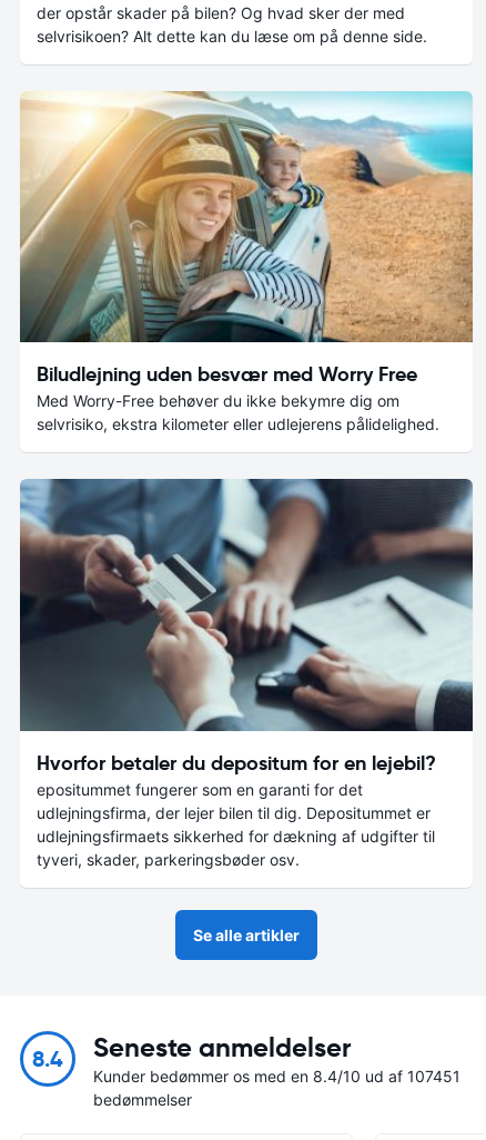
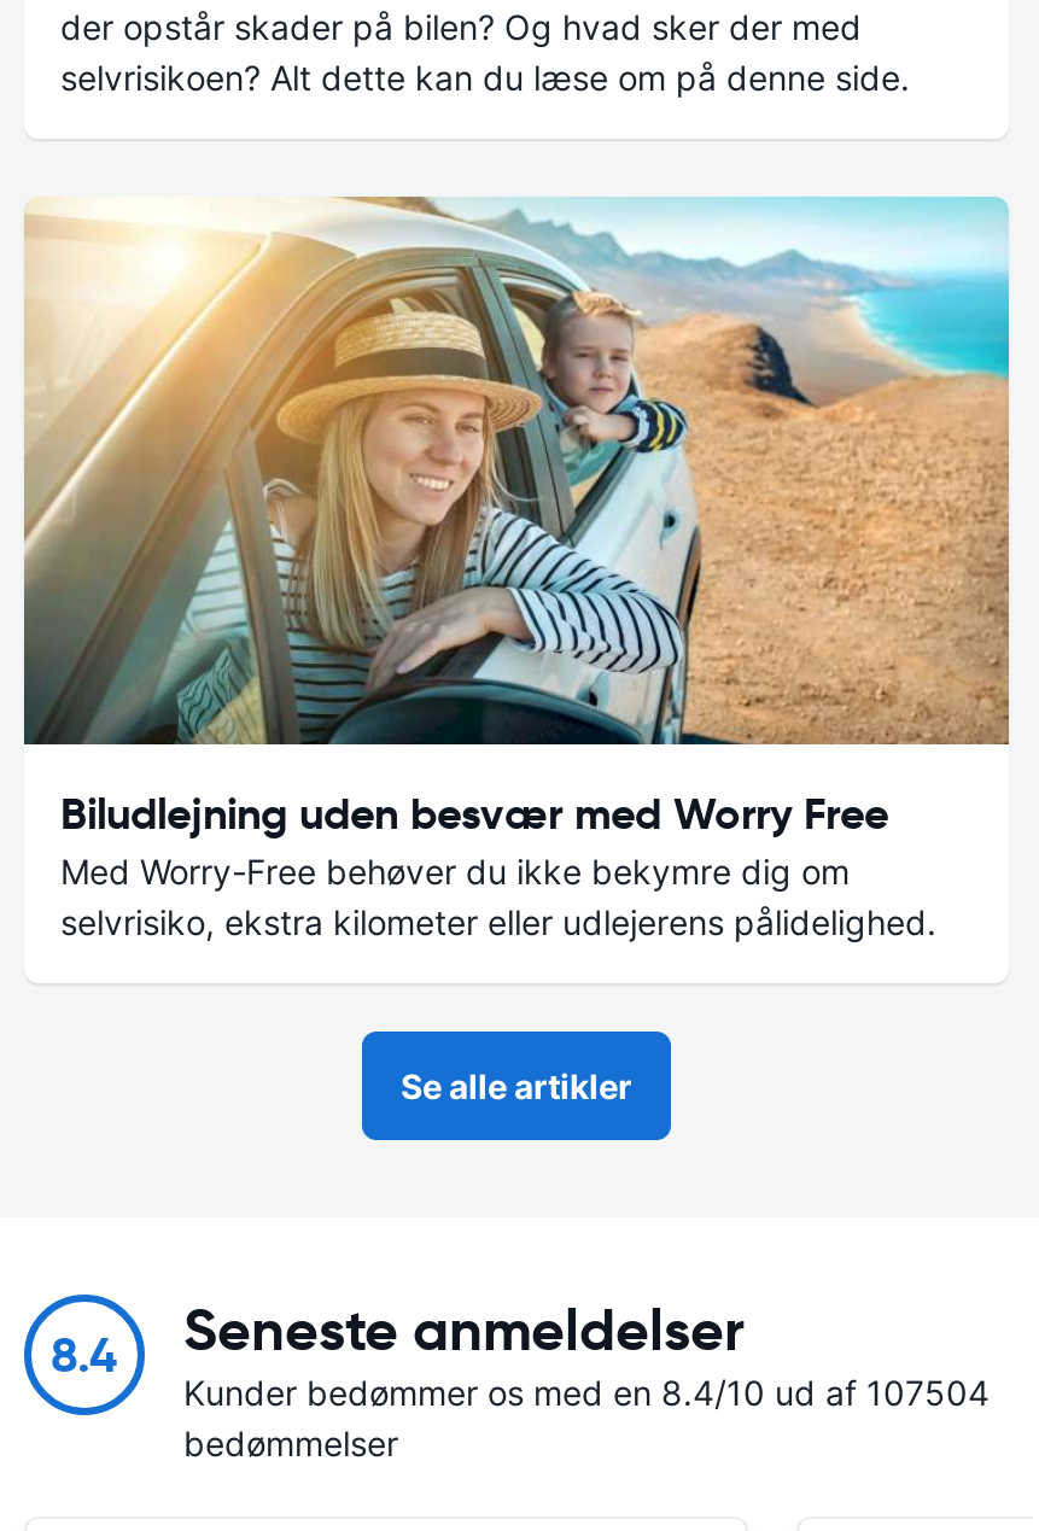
- [image]
- Hvorfor betaler du depositum for en lejebil?
- epositummet fungerer som en garanti for det
- udlejningsfirma, der lejer bilen til dig. Depositummet er
- udlejningsfirmaets sikkerhed for dækning af udgifter til
- tyveri, skader, parkeringsbøder osv.

- Kunder bedømmer os med en 8.4/10 ud af 107451
+ Kunder bedømmer os med en 8.4/10 ud af 107504
